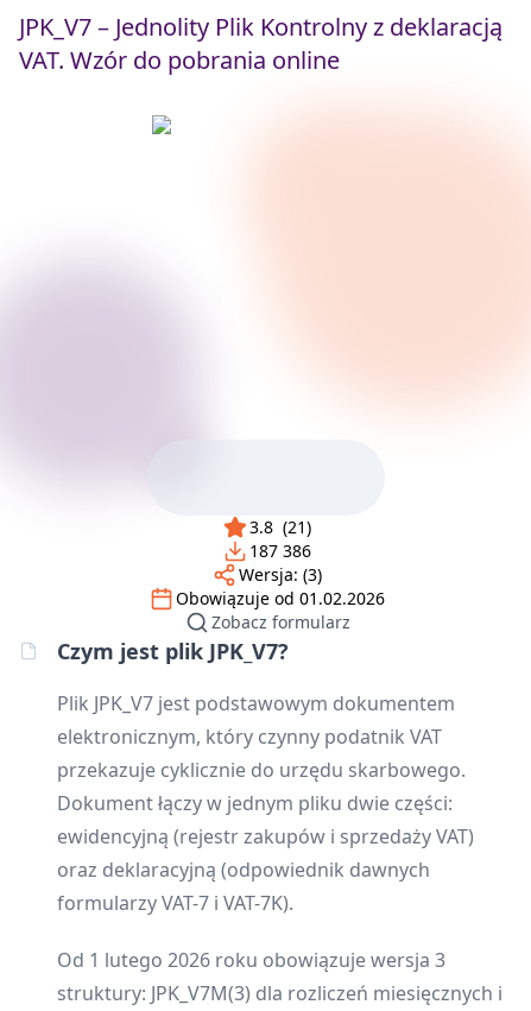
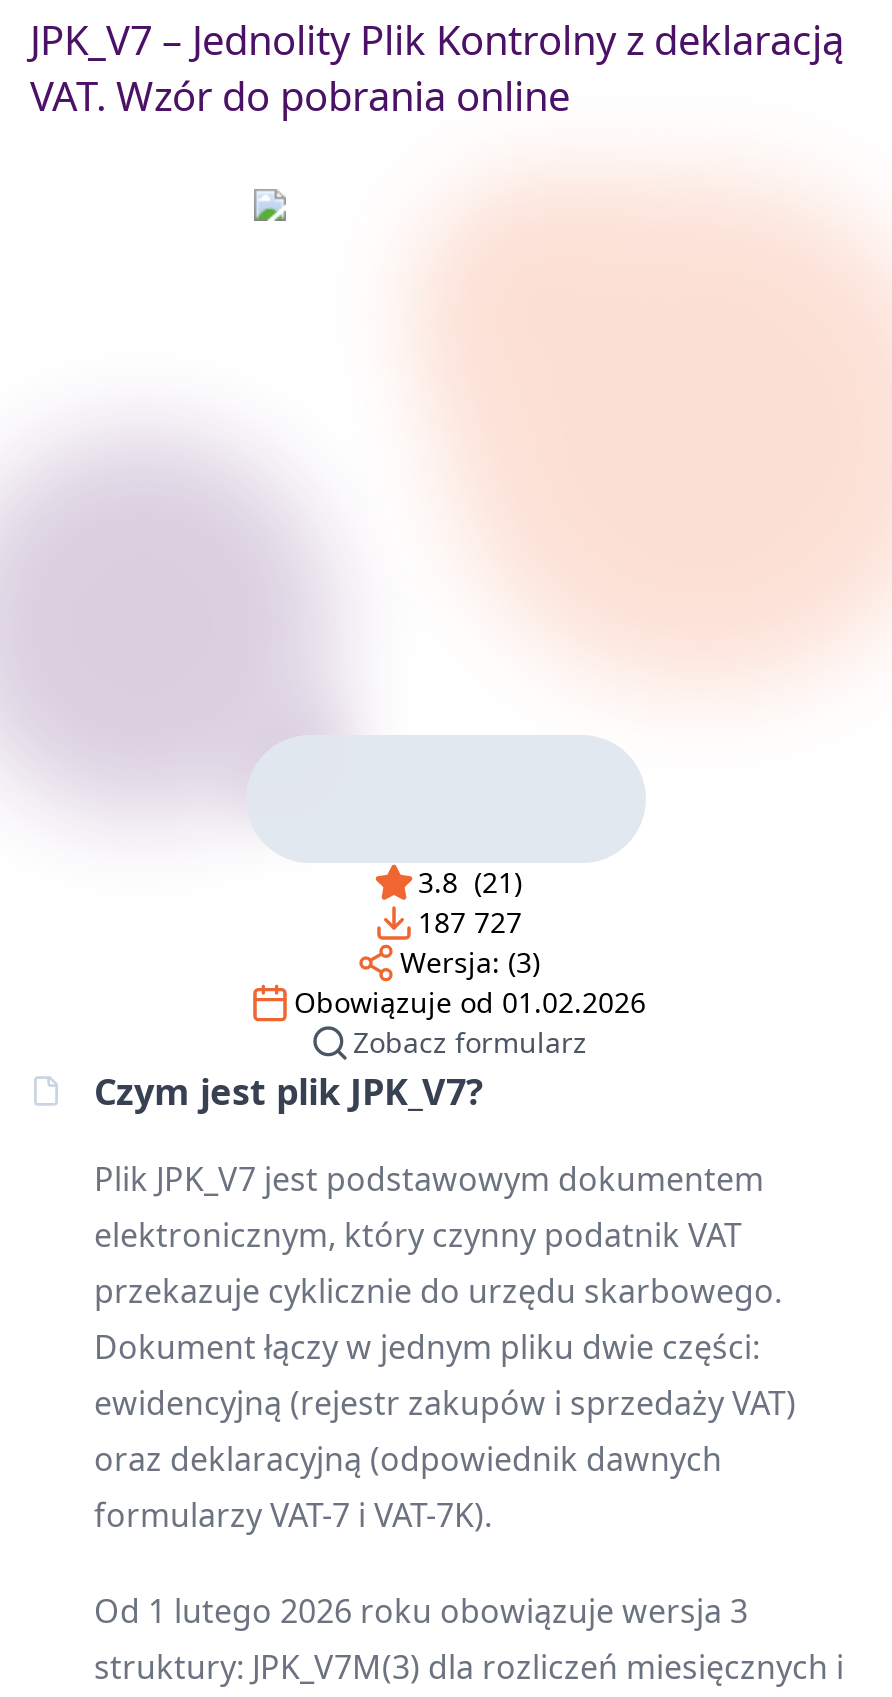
- 187 386
+ 187 727
